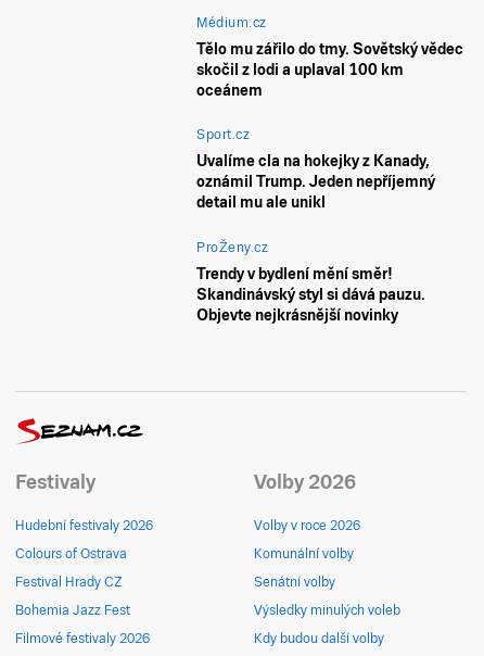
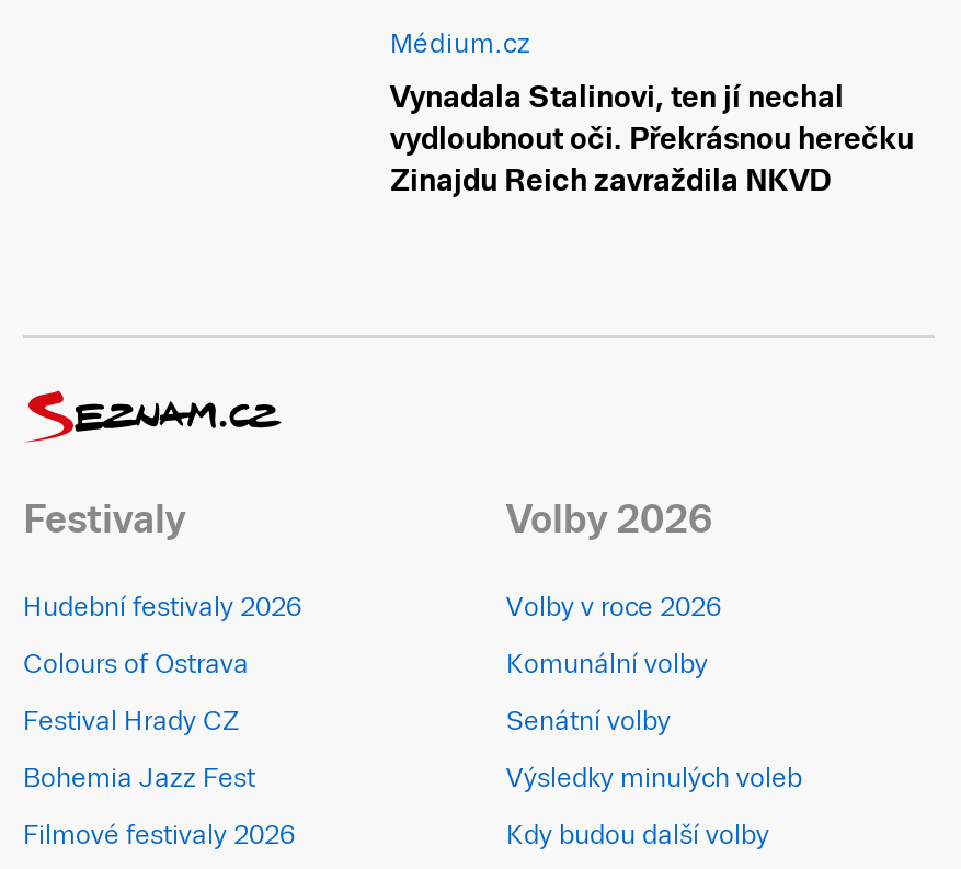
- Tělo mu zářilo do tmy. Sovětský vědec
- skočil z lodi a uplaval 100 km
- oceánem
- Sport.cz
- Uvalíme cla na hokejky z Kanady,
- oznámil Trump. Jeden nepříjemný
- detail mu ale unikl
- ProŽeny.cz
- Trendy v bydlení mění směr!
- Skandinávský styl si dává pauzu.
- Objevte nejkrásnější novinky
+ Vynadala Stalinovi, ten jí nechal
+ vydloubnout oči. Překrásnou herečku
+ Zinajdu Reich zavraždila NKVD
